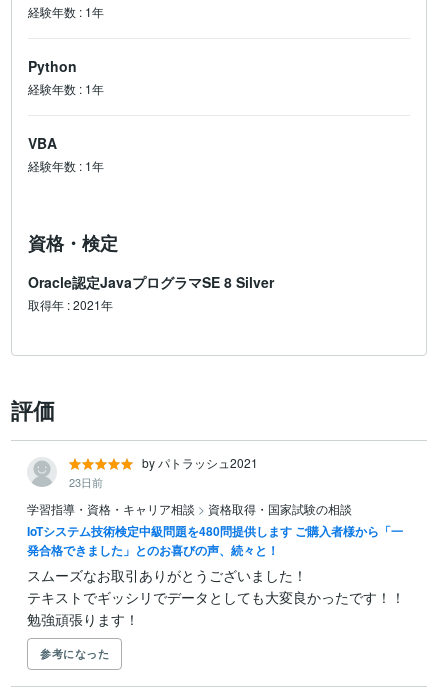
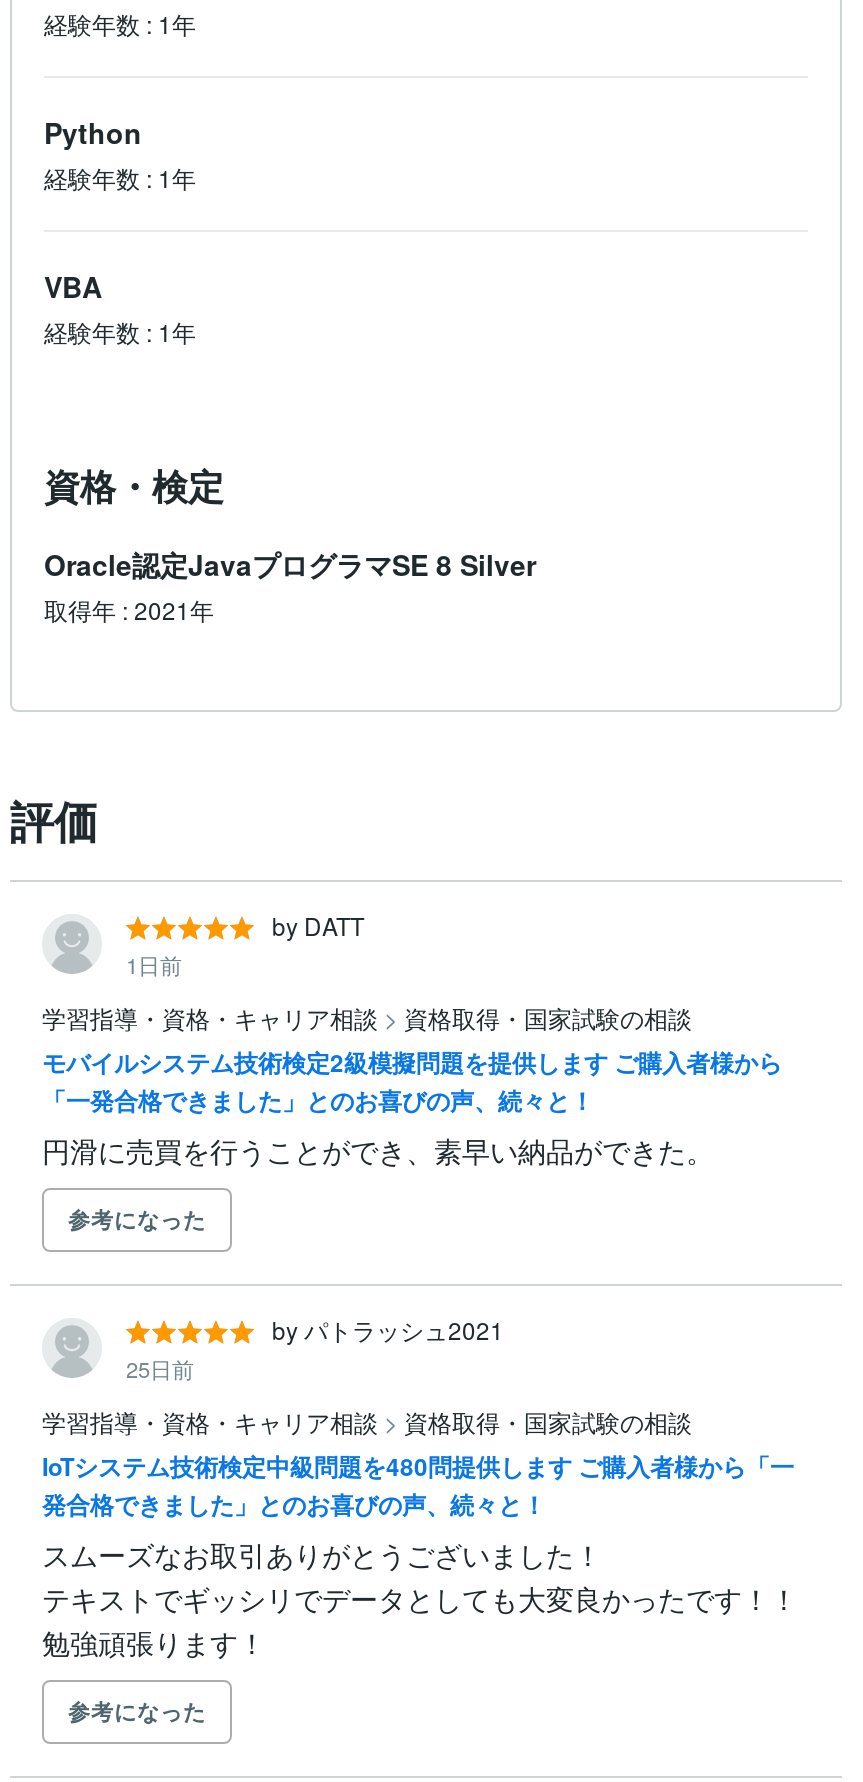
+ by DATT
+ 1日前
+ 学習指導・資格・キャリア相談>資格取得・国家試験の相談
+ モバイルシステム技術検定2級模擬問題を提供します ご購入者様から
+ 「一発合格できました」とのお喜びの声、続々と！
+ 円滑に売買を行うことができ、素早い納品ができた。
+ 参考になった

- 23日前
+ 25日前
